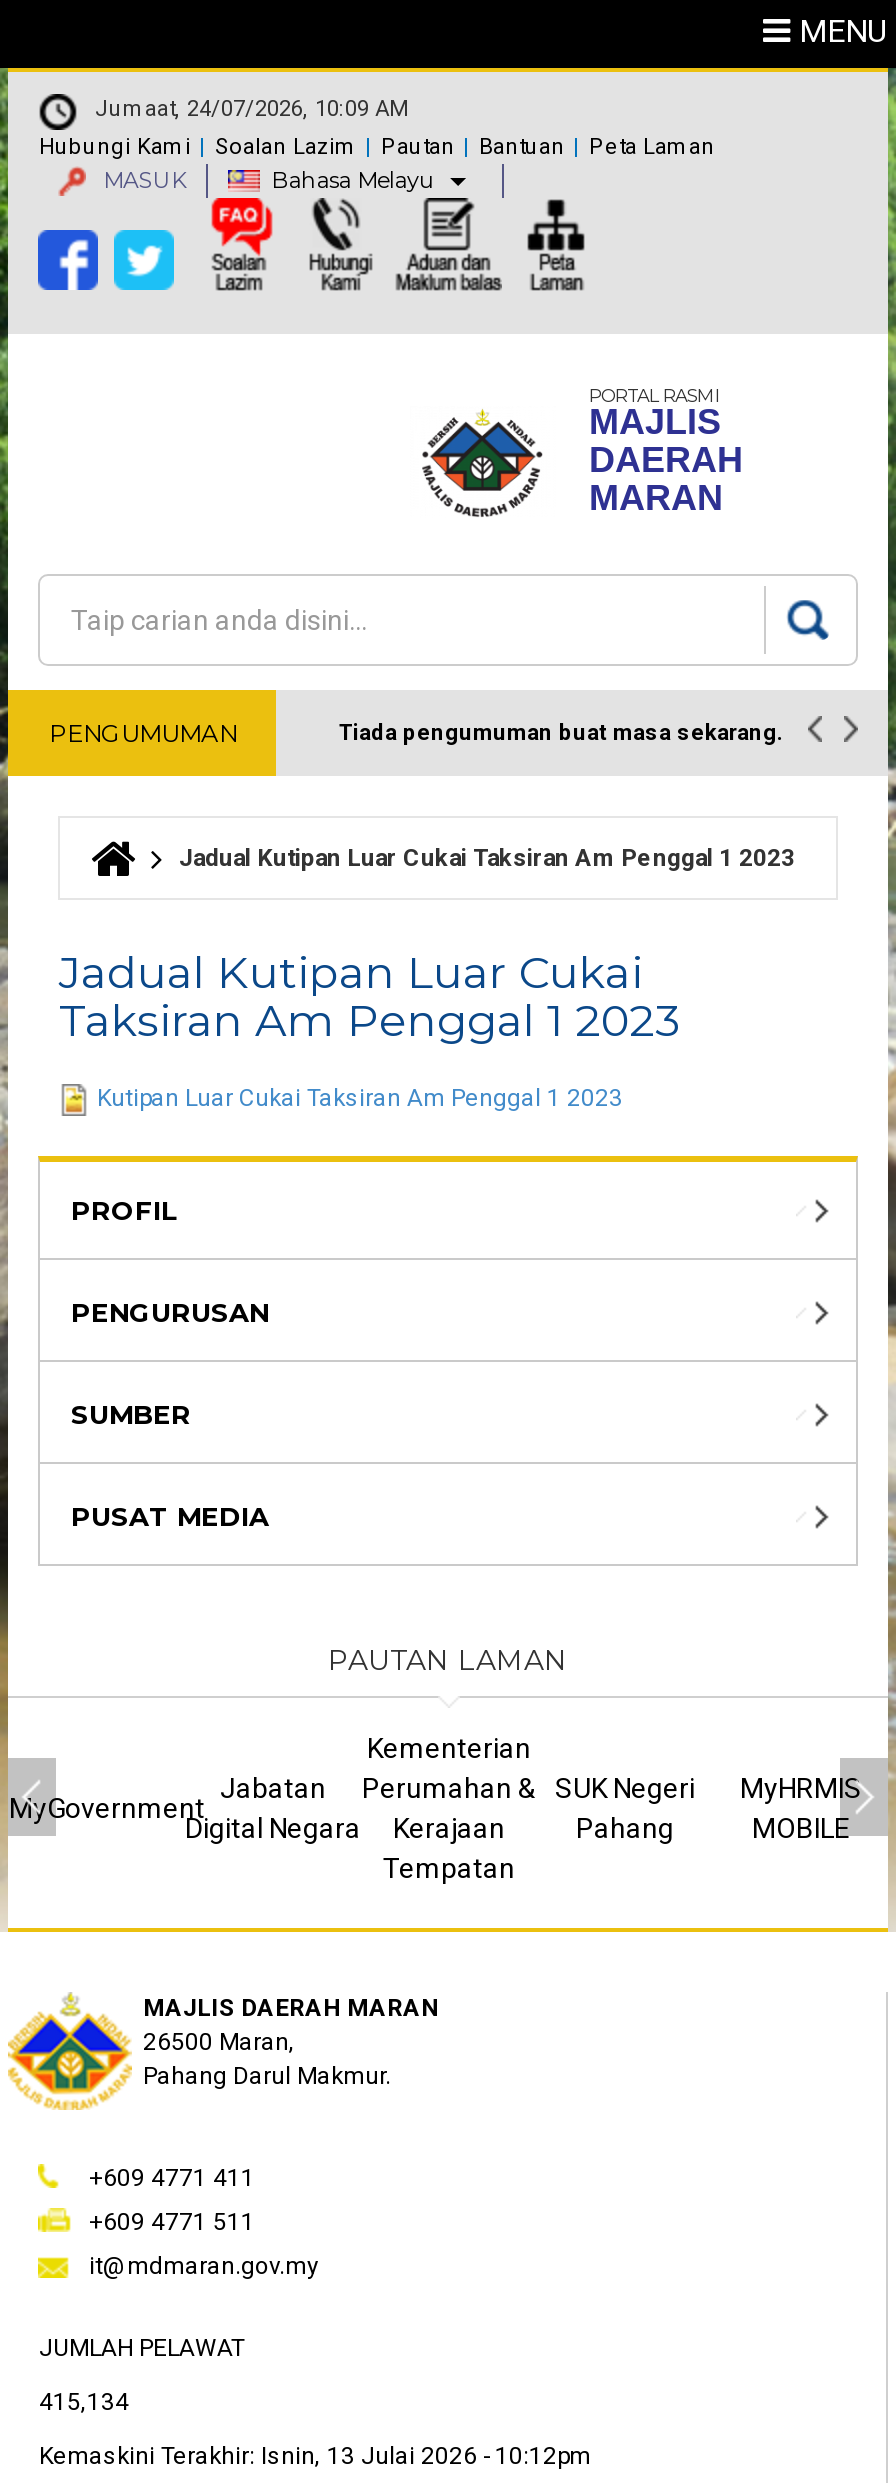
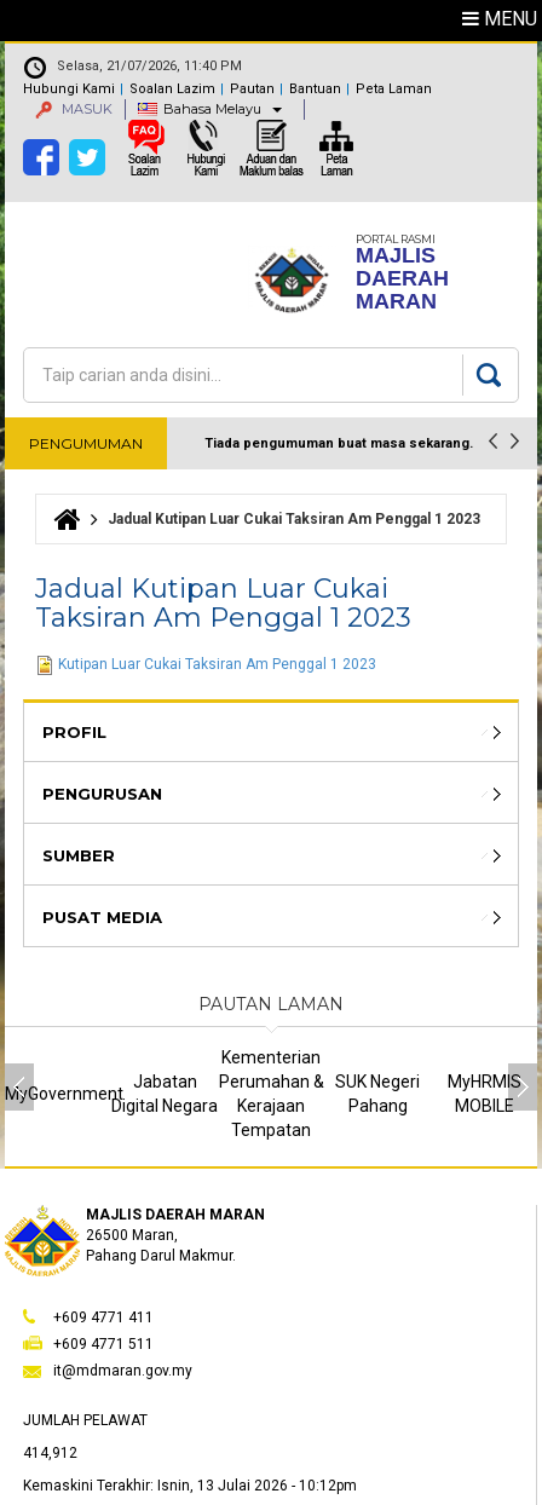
- Jumaat, 24/07/2026, 10:09 AM
+ Selasa, 21/07/2026, 11:40 PM

- 415,134
+ 414,912
